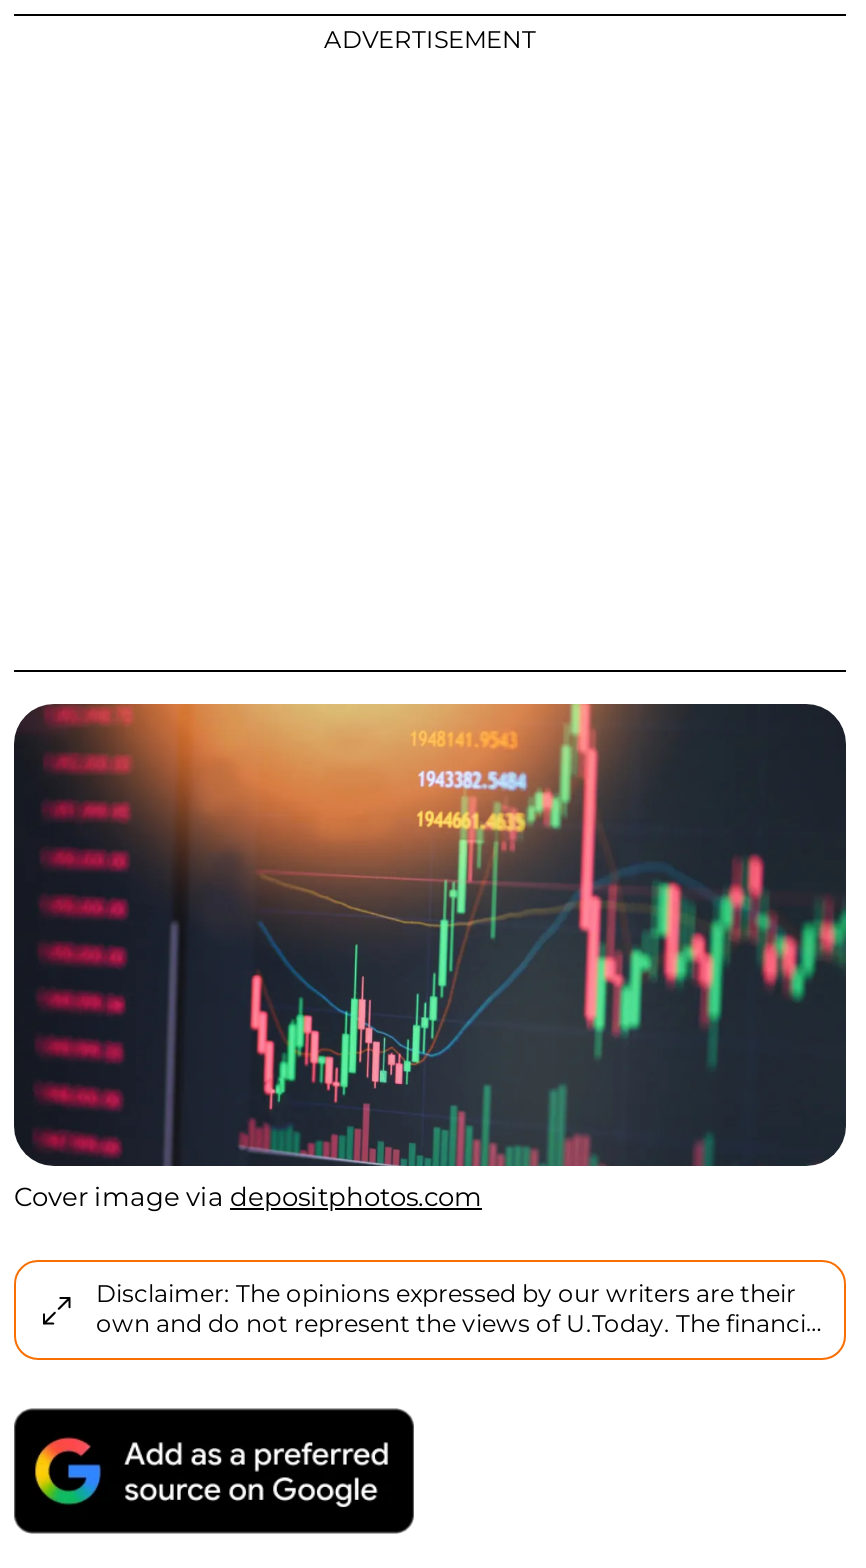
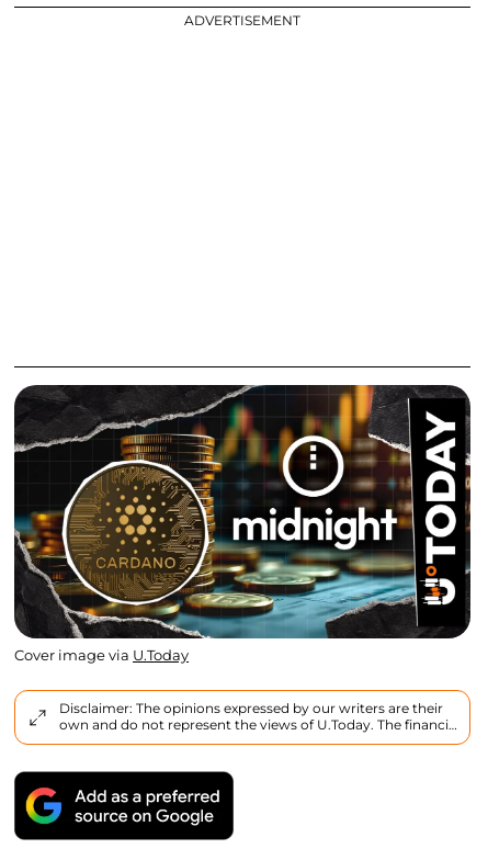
- [image]
- Cover image via depositphotos.com
+ [image]
+ Cover image via U.Today
